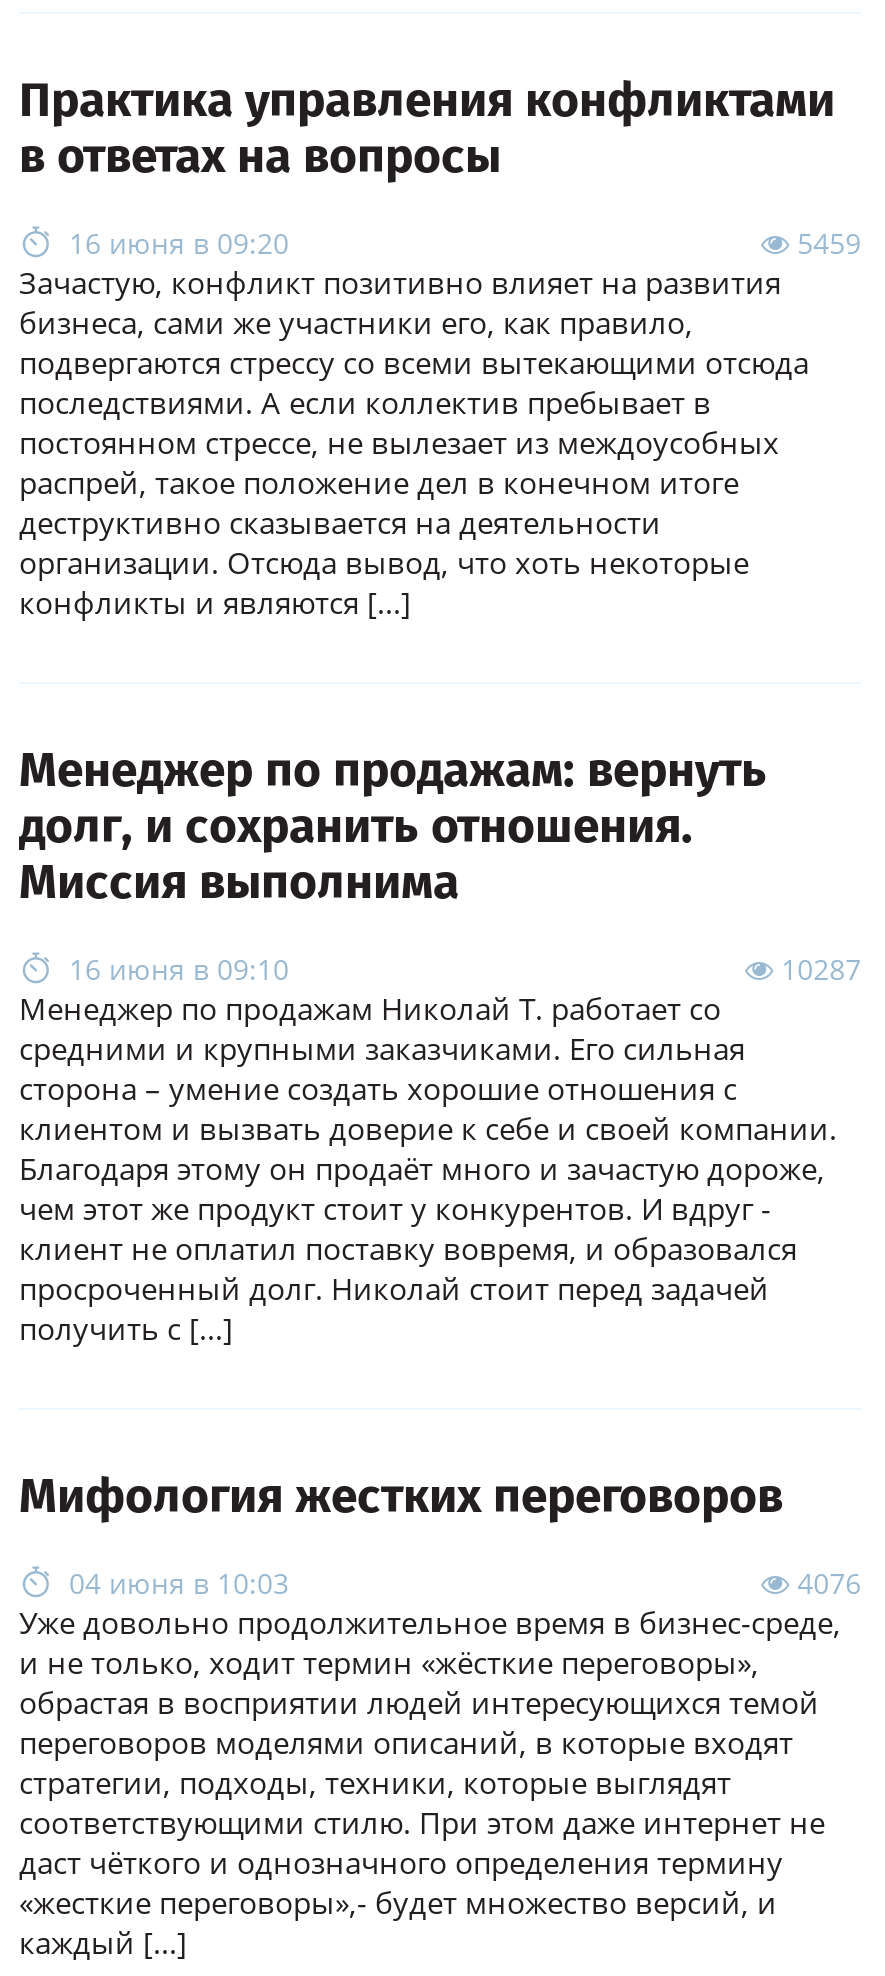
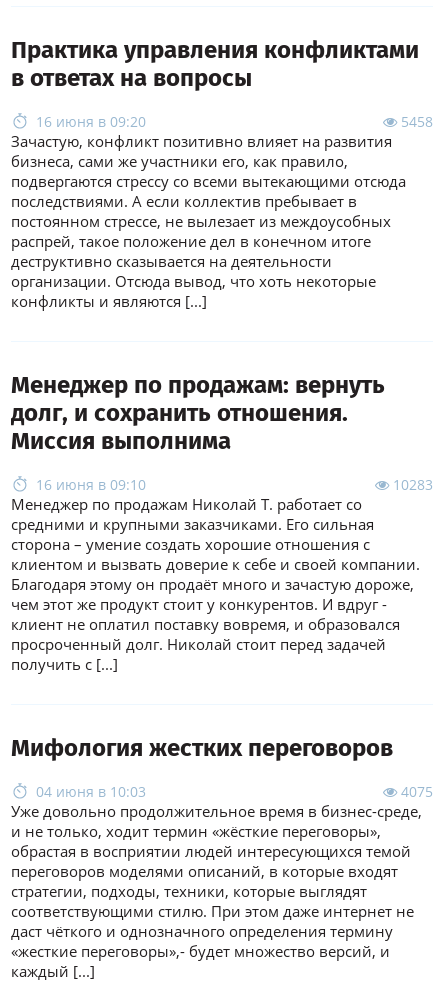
- 5459
+ 5458

- 10287
+ 10283

- 4076
+ 4075
